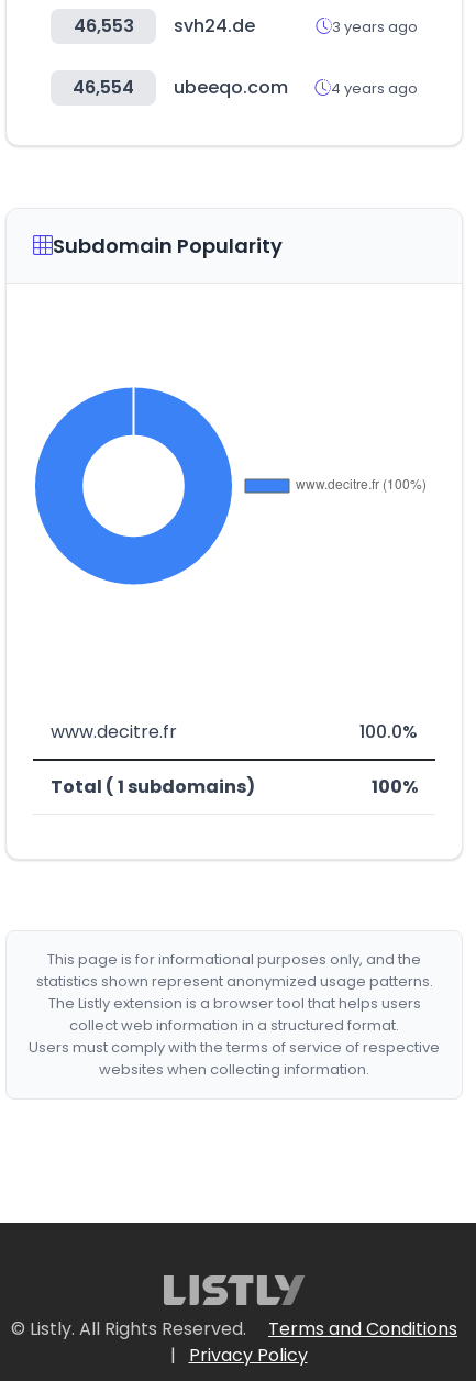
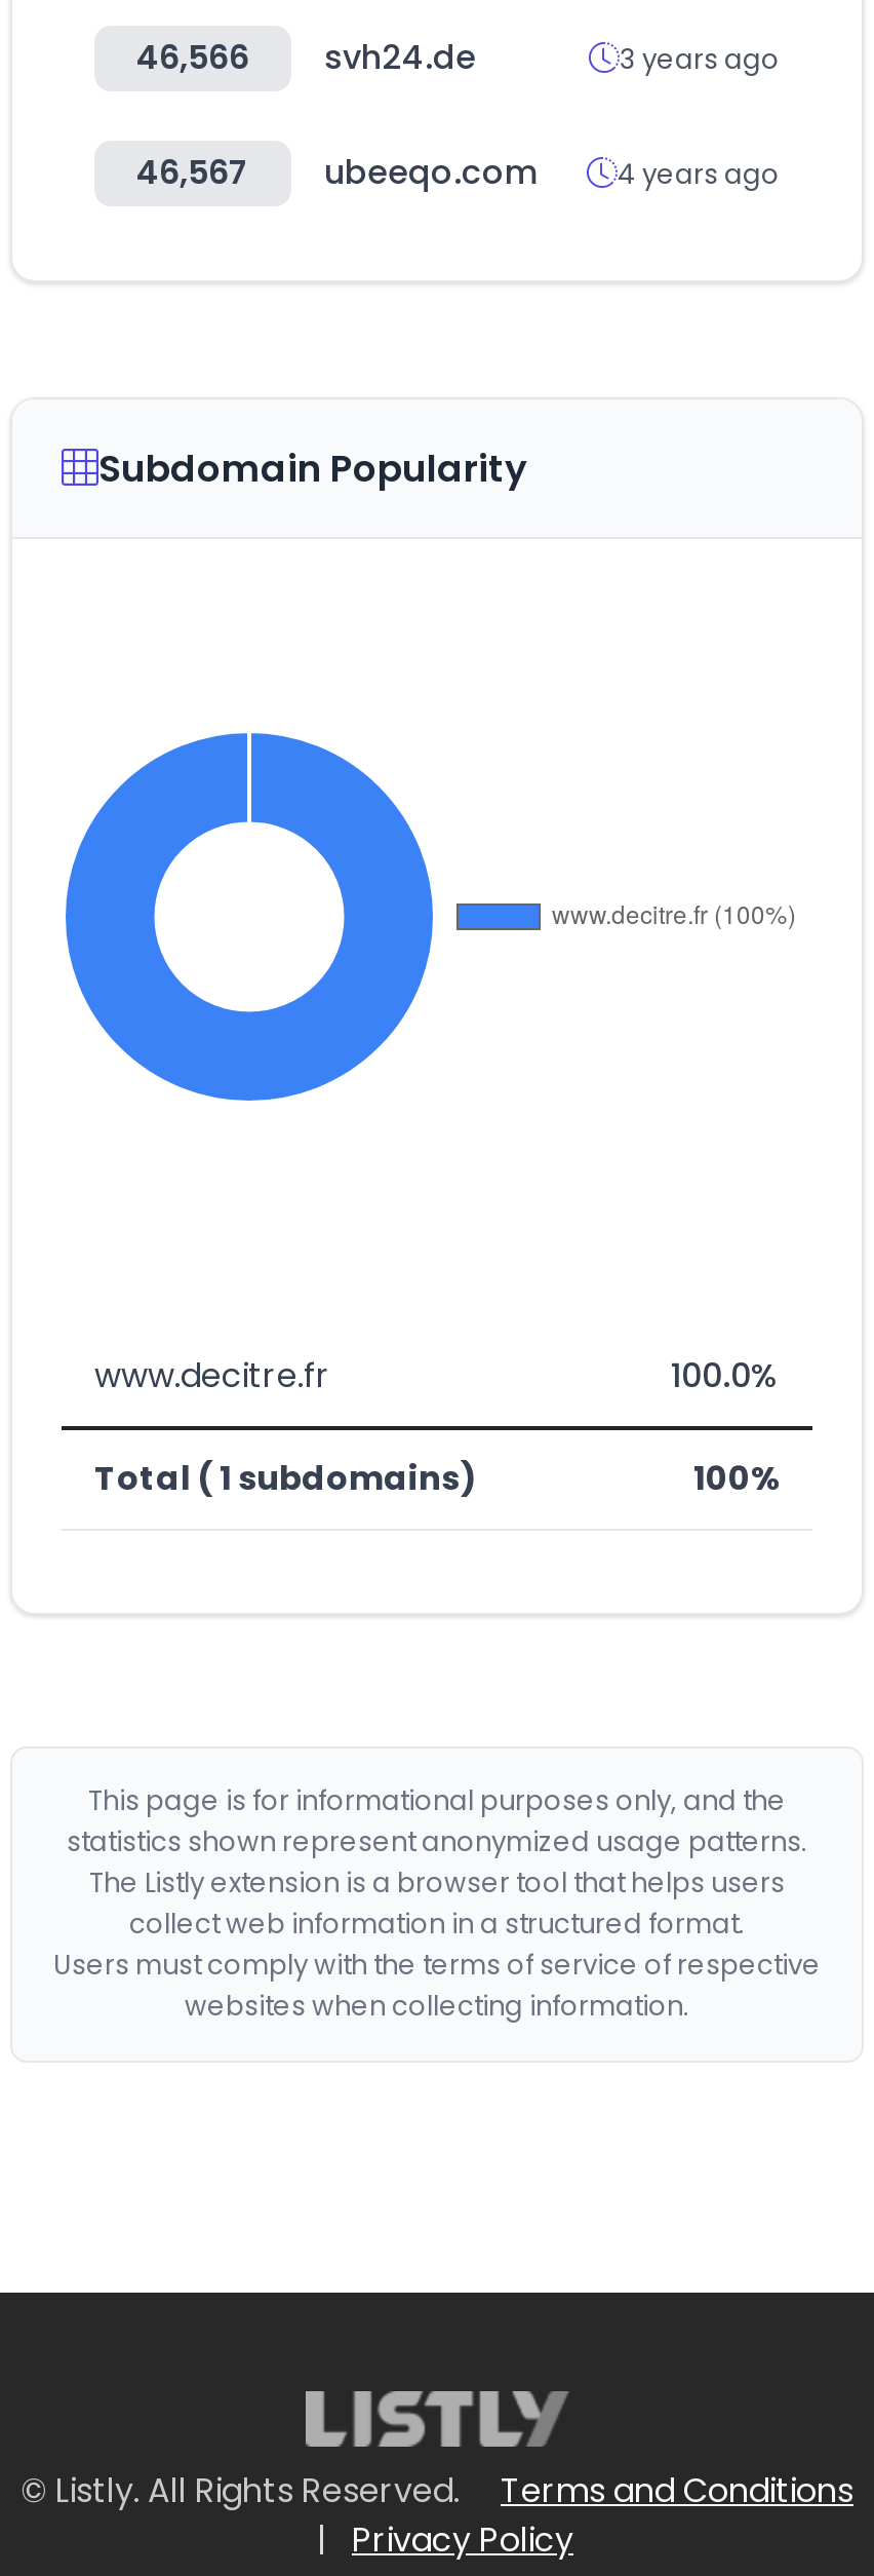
- 46,553 svh24.de
+ 46,566 svh24.de

- 46,554 ubeeqo.com
+ 46,567 ubeeqo.com
